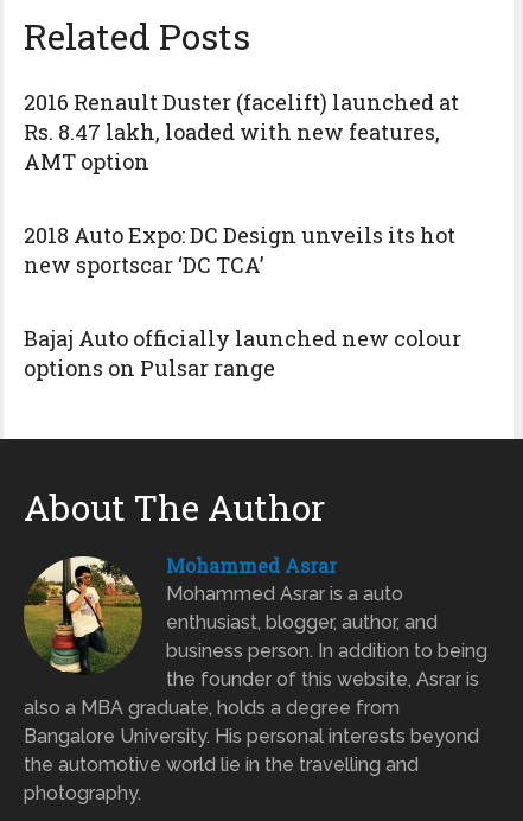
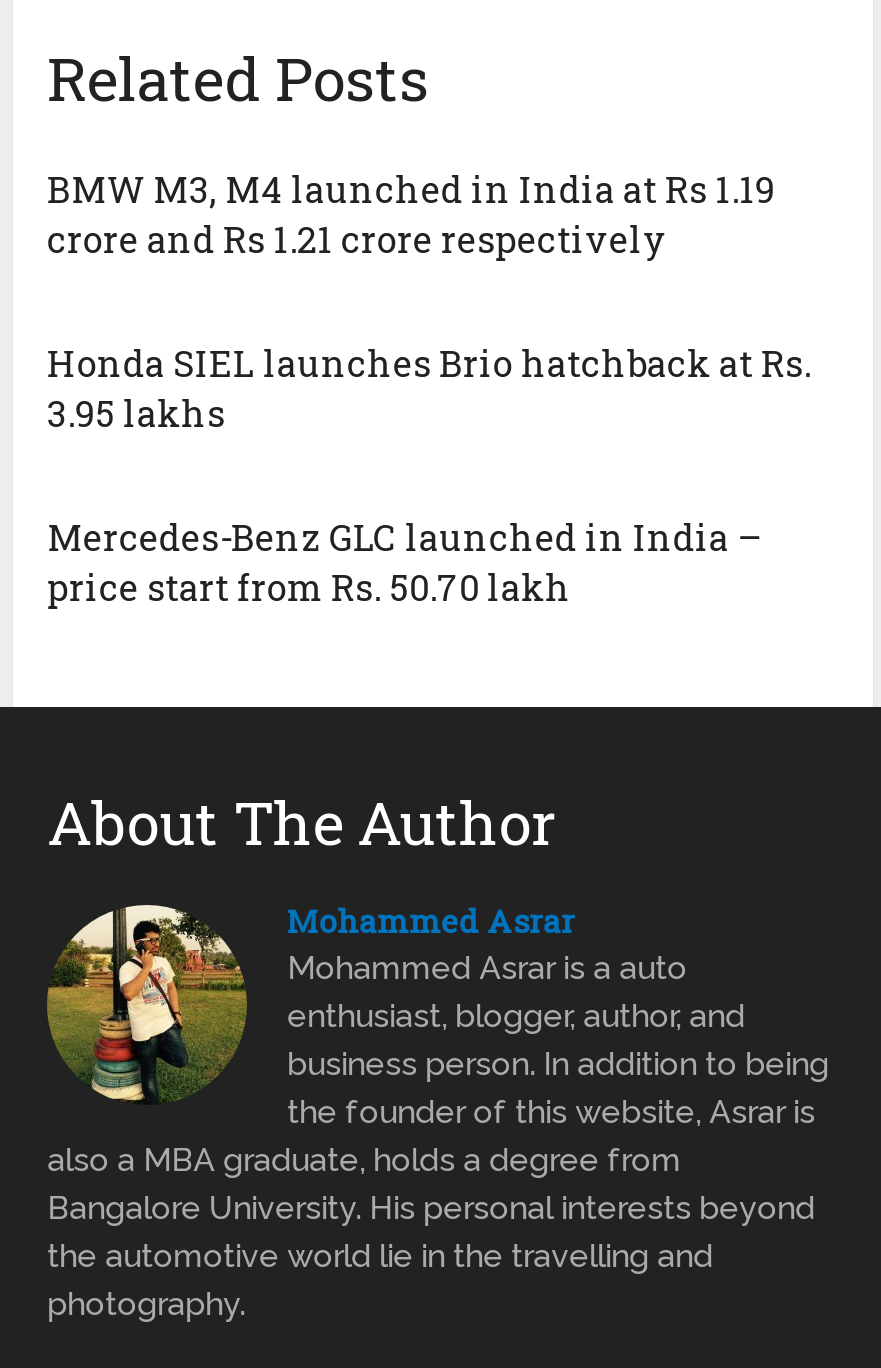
- 2016 Renault Duster (facelift) launched at
- Rs. 8.47 lakh, loaded with new features,
- AMT option
+ BMW M3, M4 launched in India at Rs 1.19
+ crore and Rs 1.21 crore respectively

- 2018 Auto Expo: DC Design unveils its hot
- new sportscar ‘DC TCA’
+ Honda SIEL launches Brio hatchback at Rs.
+ 3.95 lakhs

- Bajaj Auto officially launched new colour
- options on Pulsar range
+ Mercedes-Benz GLC launched in India –
+ price start from Rs. 50.70 lakh
